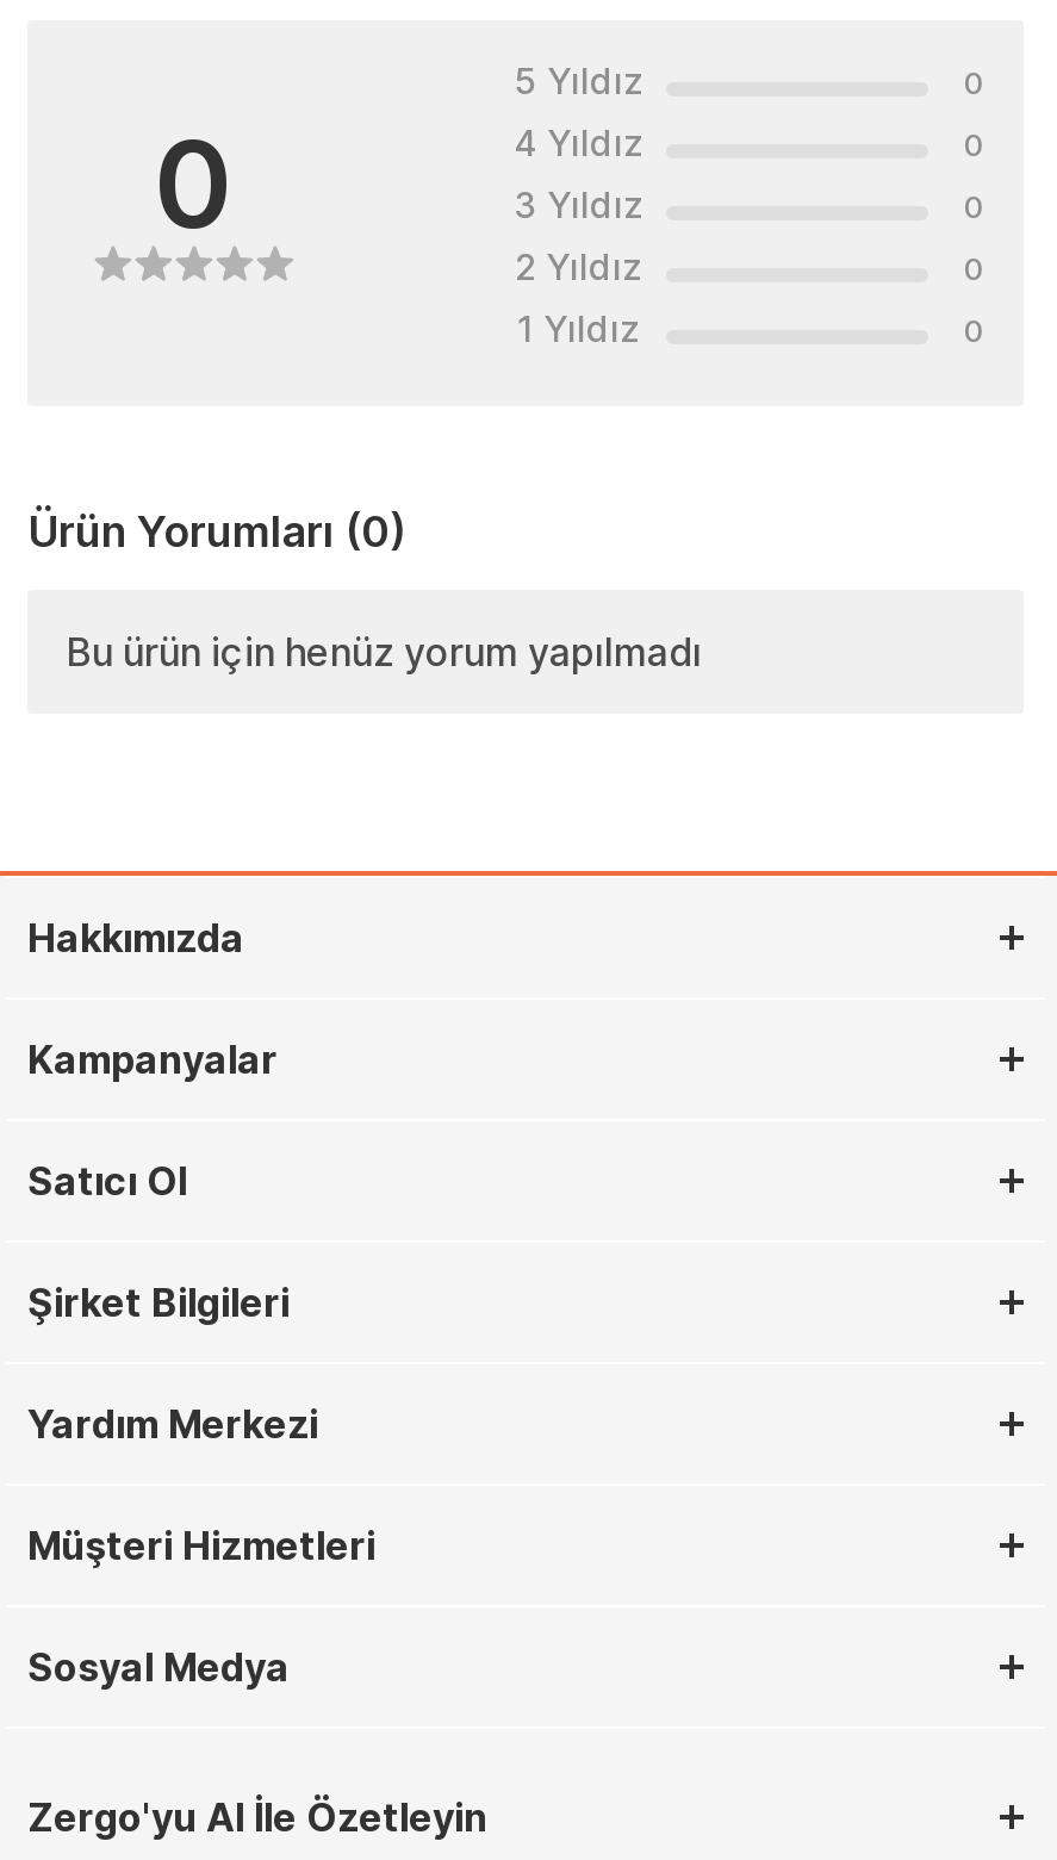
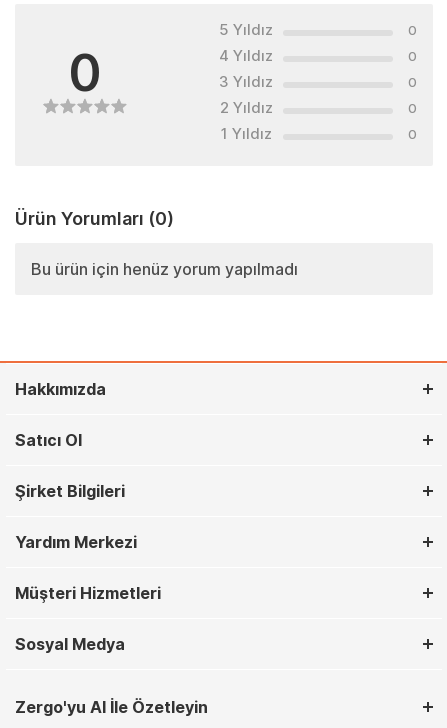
- Kampanyalar
